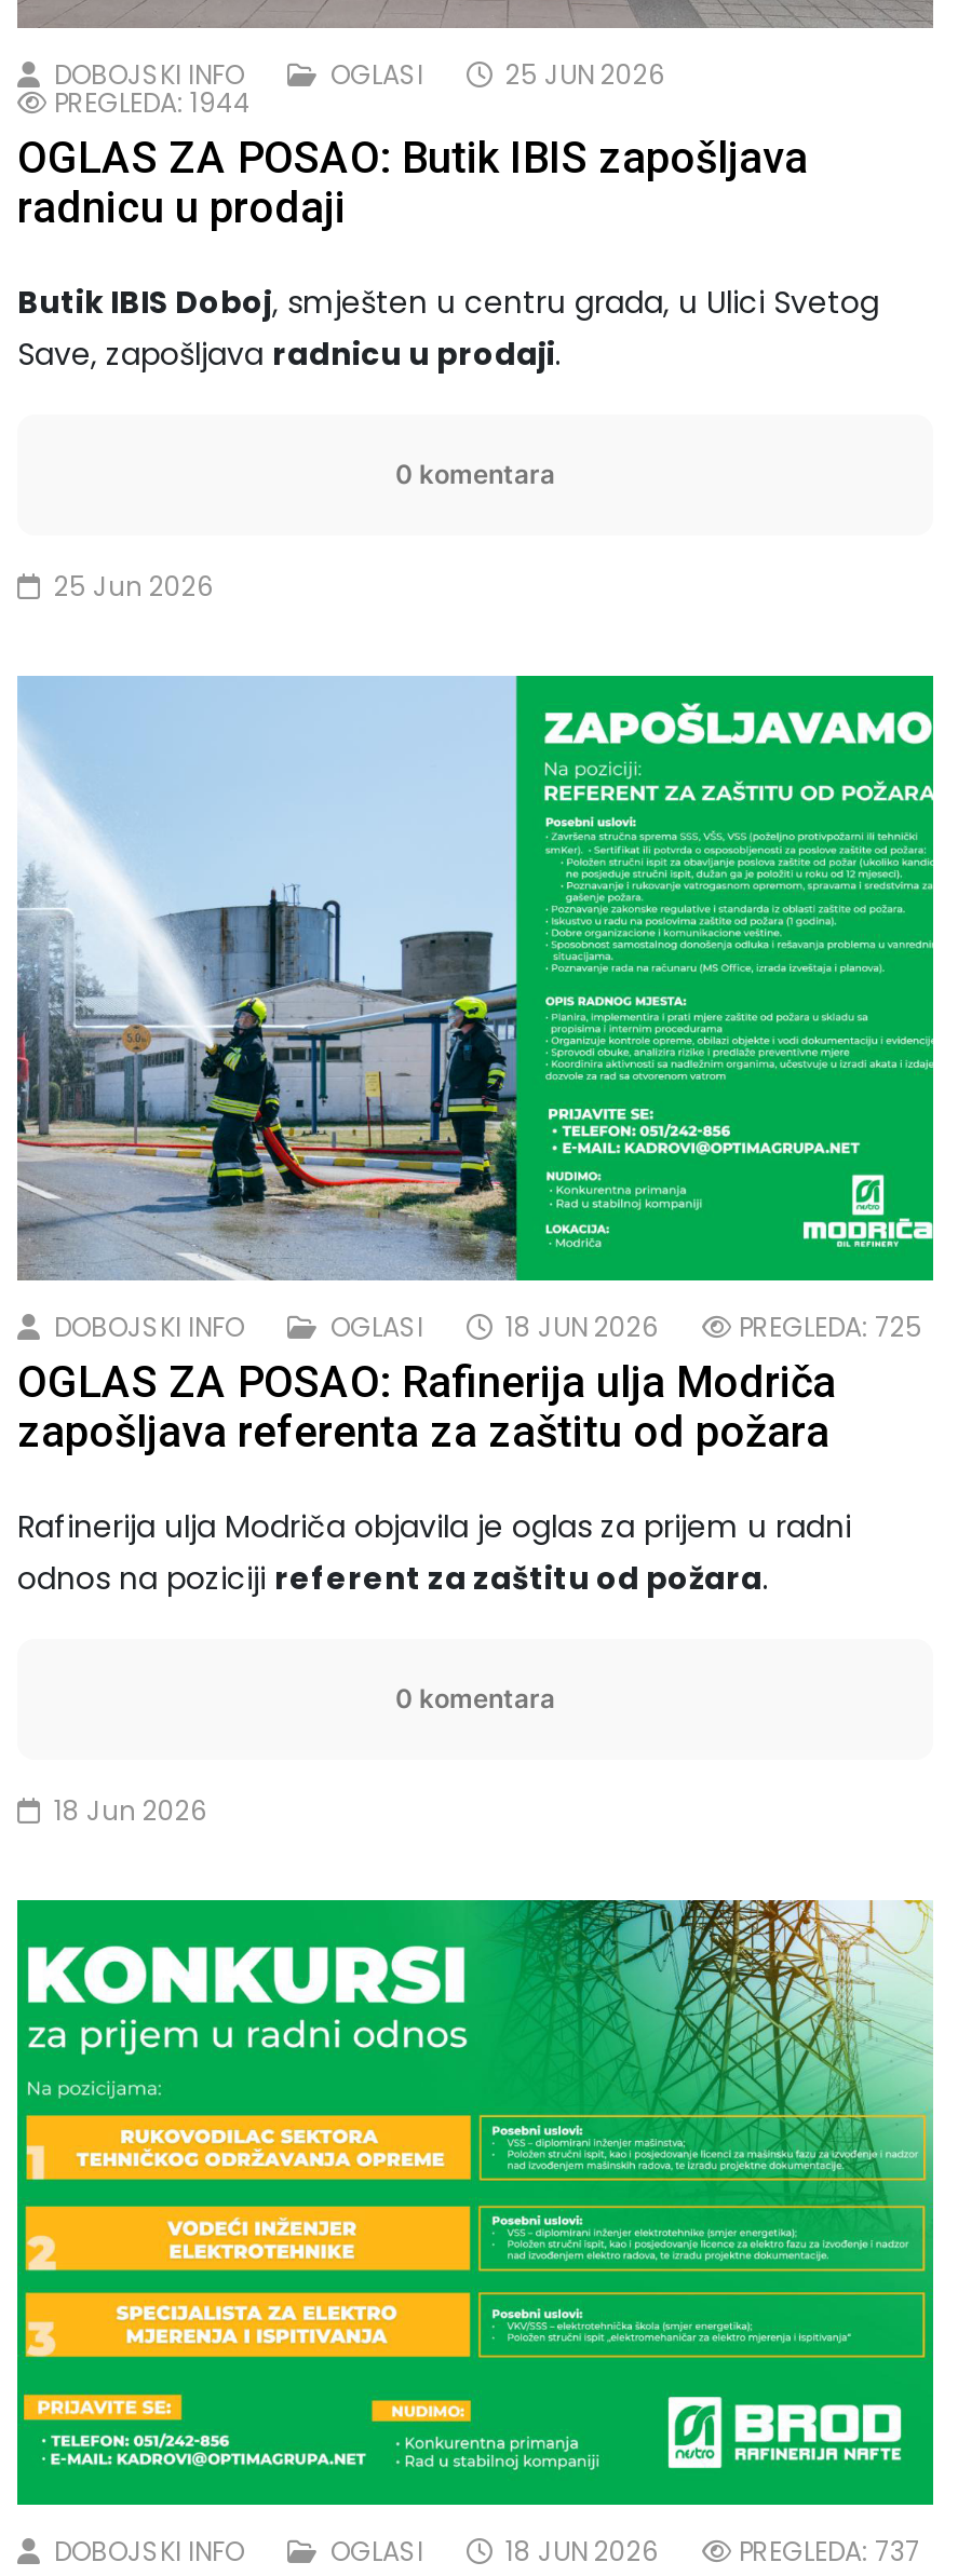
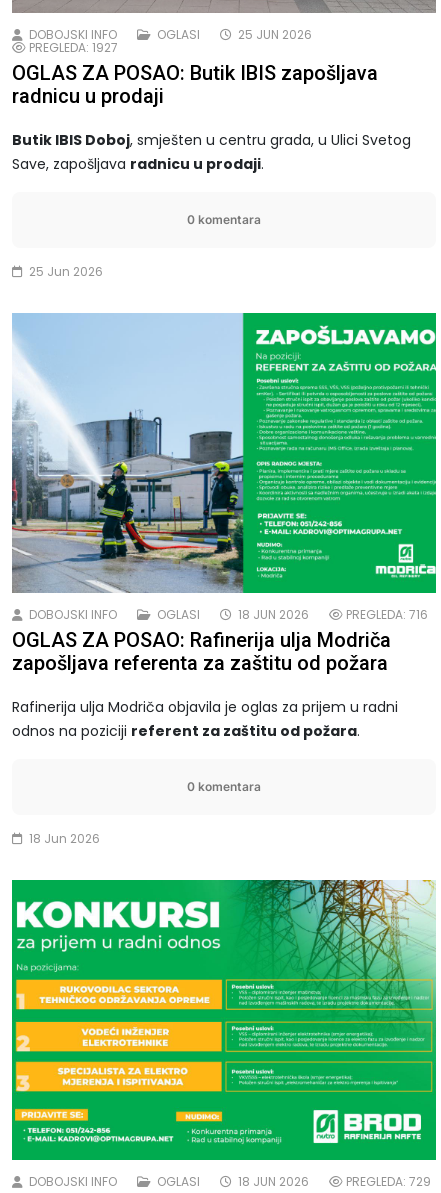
- PREGLEDA: 1944
+ PREGLEDA: 1927

- PREGLEDA: 725
+ PREGLEDA: 716

- PREGLEDA: 737
+ PREGLEDA: 729
